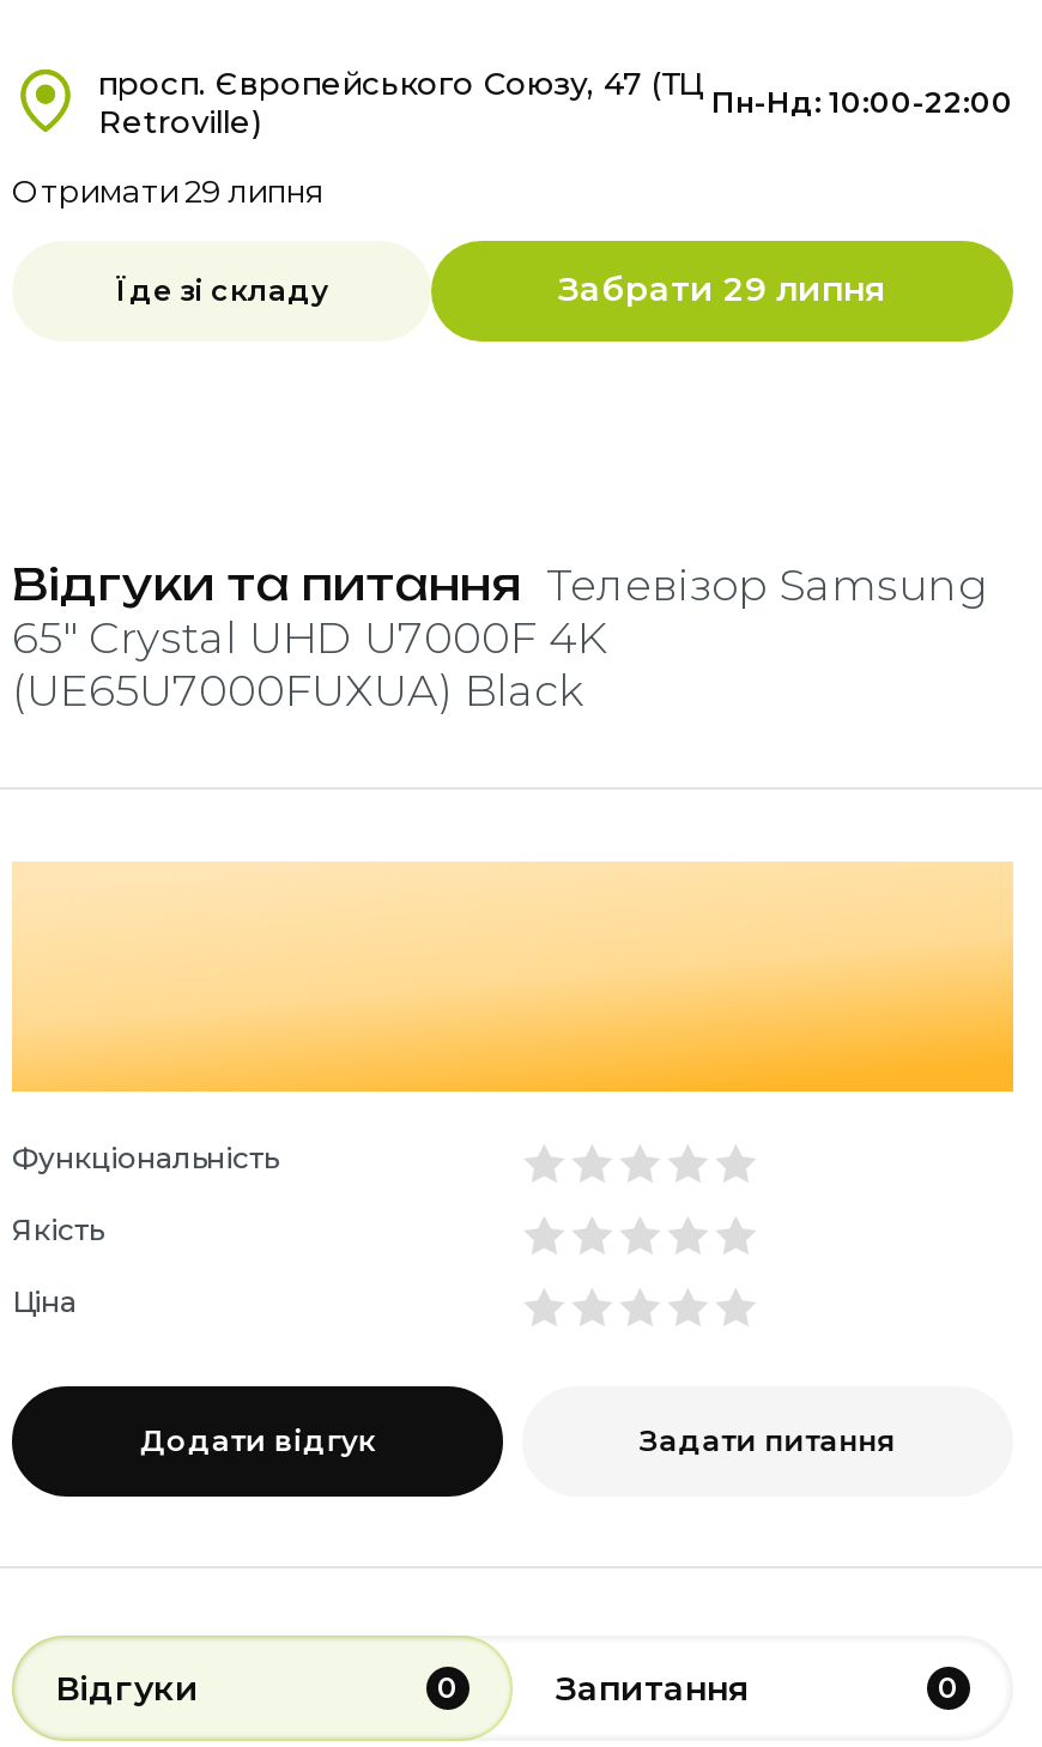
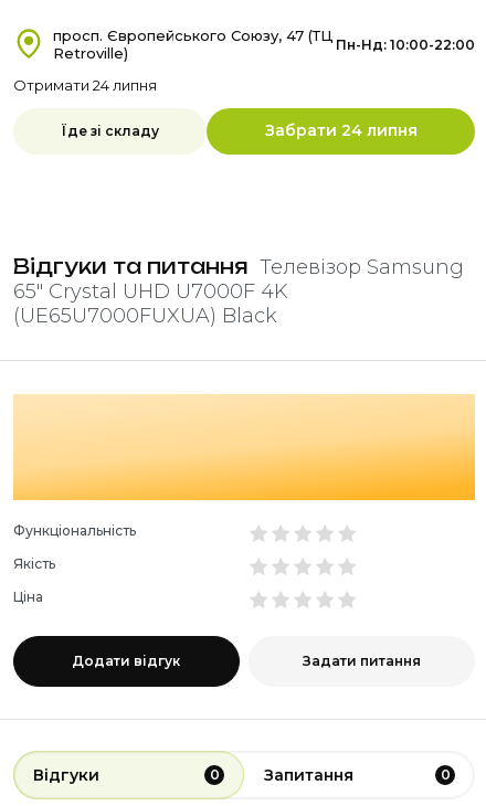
- Отримати 29 липня
+ Отримати 24 липня

- Забрати 29 липня
+ Забрати 24 липня
